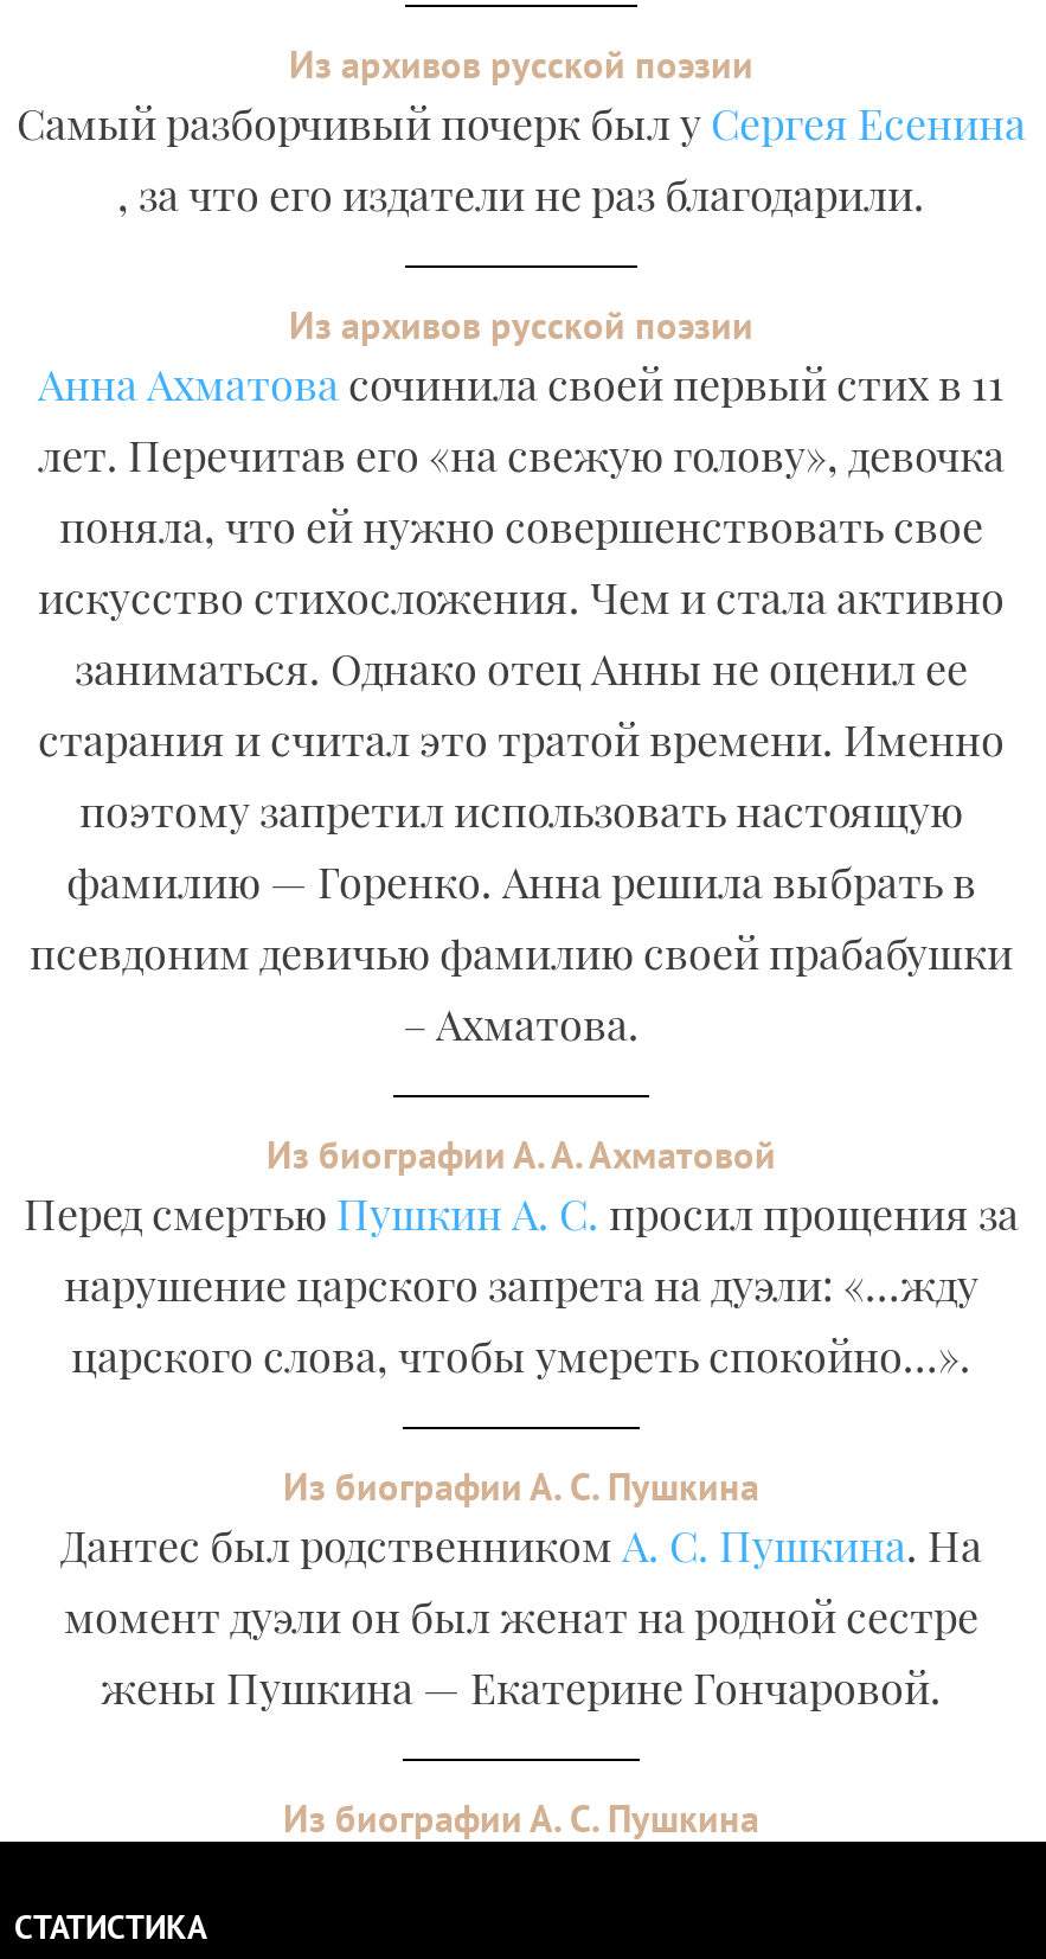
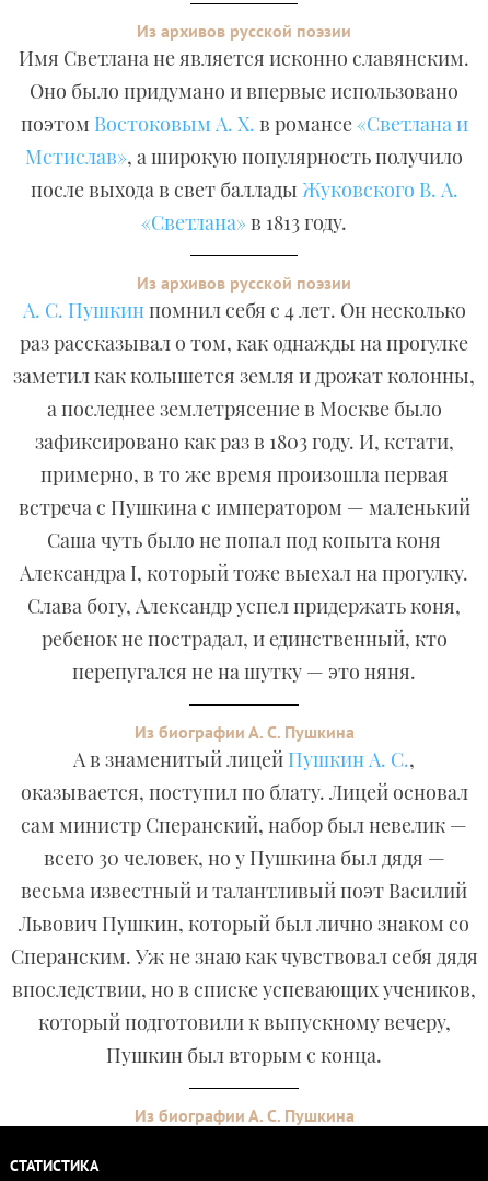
- Самый разборчивый почерк был у Сергея Есенина
- , за что его издатели не раз благодарили.
+ Имя Светлана не является исконно славянским.
+ Оно было придумано и впервые использовано
+ поэтом Востоковым А. Х. в романсе «Светлана и
+ Мстислав», а широкую популярность получило
+ после выхода в свет баллады Жуковского В. А.
+ «Светлана» в 1813 году.

- Анна Ахматова сочинила своей первый стих в 11
- лет. Перечитав его «на свежую голову», девочка
- поняла, что ей нужно совершенствовать свое
- искусство стихосложения. Чем и стала активно
- заниматься. Однако отец Анны не оценил ее
- старания и считал это тратой времени. Именно
- поэтому запретил использовать настоящую
- фамилию — Горенко. Анна решила выбрать в
- псевдоним девичью фамилию своей прабабушки
- – Ахматова.
- Из биографии А. А. Ахматовой
- Перед смертью Пушкин А. С. просил прощения за
- нарушение царского запрета на дуэли: «…жду
- царского слова, чтобы умереть спокойно…».
+ А. С. Пушкин помнил себя с 4 лет. Он несколько
+ раз рассказывал о том, как однажды на прогулке
+ заметил как колышется земля и дрожат колонны,
+ а последнее землетрясение в Москве было
+ зафиксировано как раз в 1803 году. И, кстати,
+ примерно, в то же время произошла первая
+ встреча с Пушкина с императором — маленький
+ Саша чуть было не попал под копыта коня
+ Александра I, который тоже выехал на прогулку.
+ Слава богу, Александр успел придержать коня,
+ ребенок не пострадал, и единственный, кто
+ перепугался не на шутку — это няня.

- Дантес был родственником А. С. Пушкина. На
- момент дуэли он был женат на родной сестре
- жены Пушкина — Екатерине Гончаровой.
+ А в знаменитый лицей Пушкин А. С.,
+ оказывается, поступил по блату. Лицей основал
+ сам министр Сперанский, набор был невелик —
+ всего 30 человек, но у Пушкина был дядя —
+ весьма известный и талантливый поэт Василий
+ Львович Пушкин, который был лично знаком со
+ Сперанским. Уж не знаю как чувствовал себя дядя
+ впоследствии, но в списке успевающих учеников,
+ который подготовили к выпускному вечеру,
+ Пушкин был вторым с конца.
